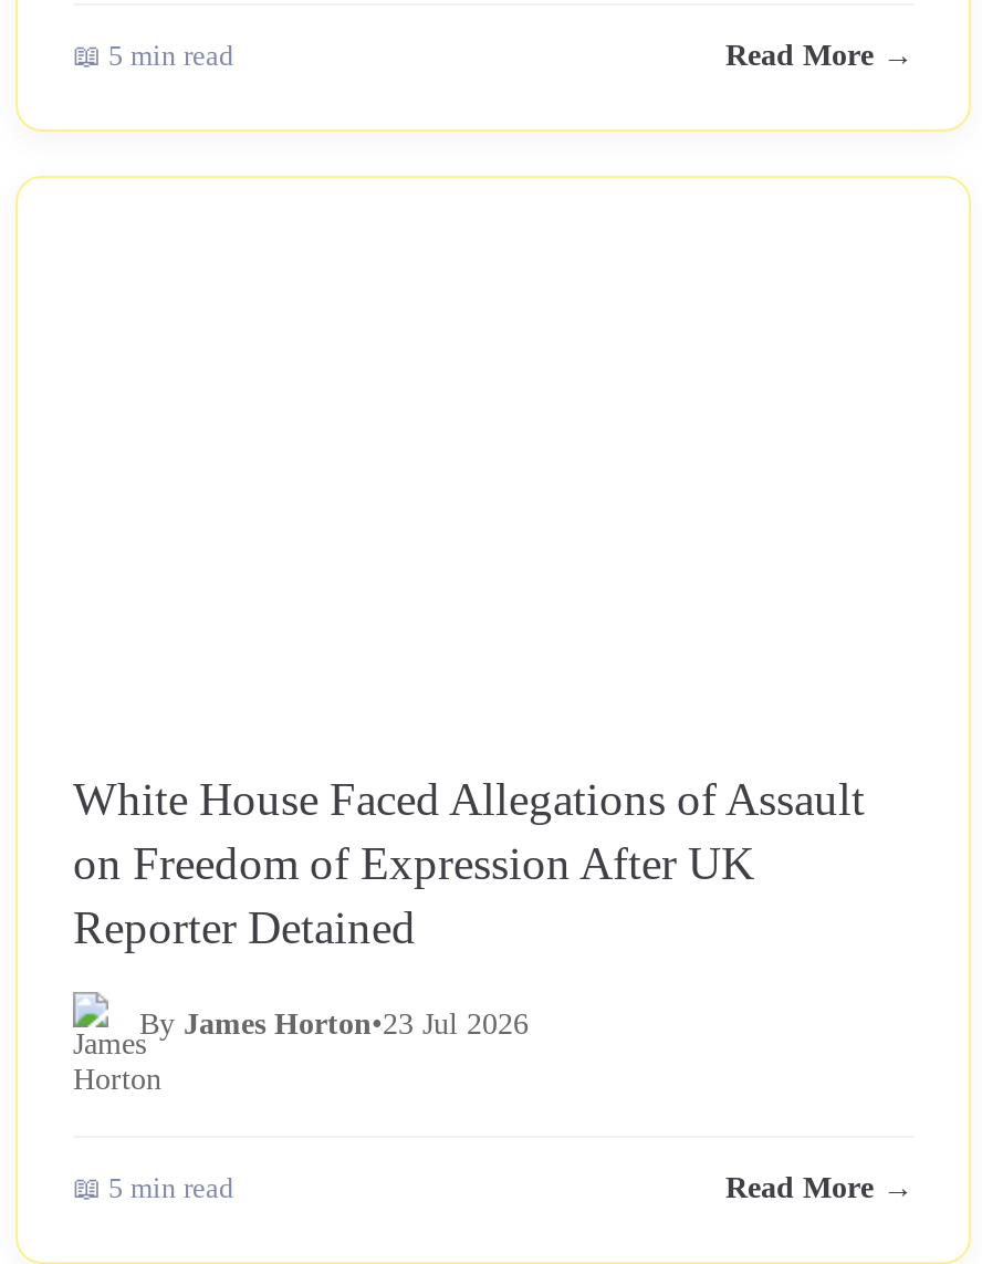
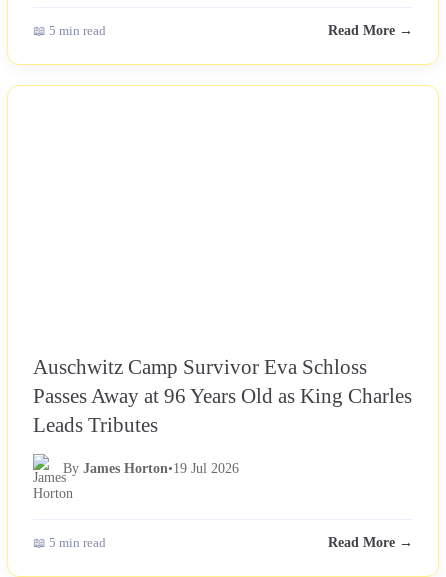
- White House Faced Allegations of Assault
- on Freedom of Expression After UK
- Reporter Detained
+ Auschwitz Camp Survivor Eva Schloss
+ Passes Away at 96 Years Old as King Charles
+ Leads Tributes

- By James Horton•23 Jul 2026
+ By James Horton•19 Jul 2026
